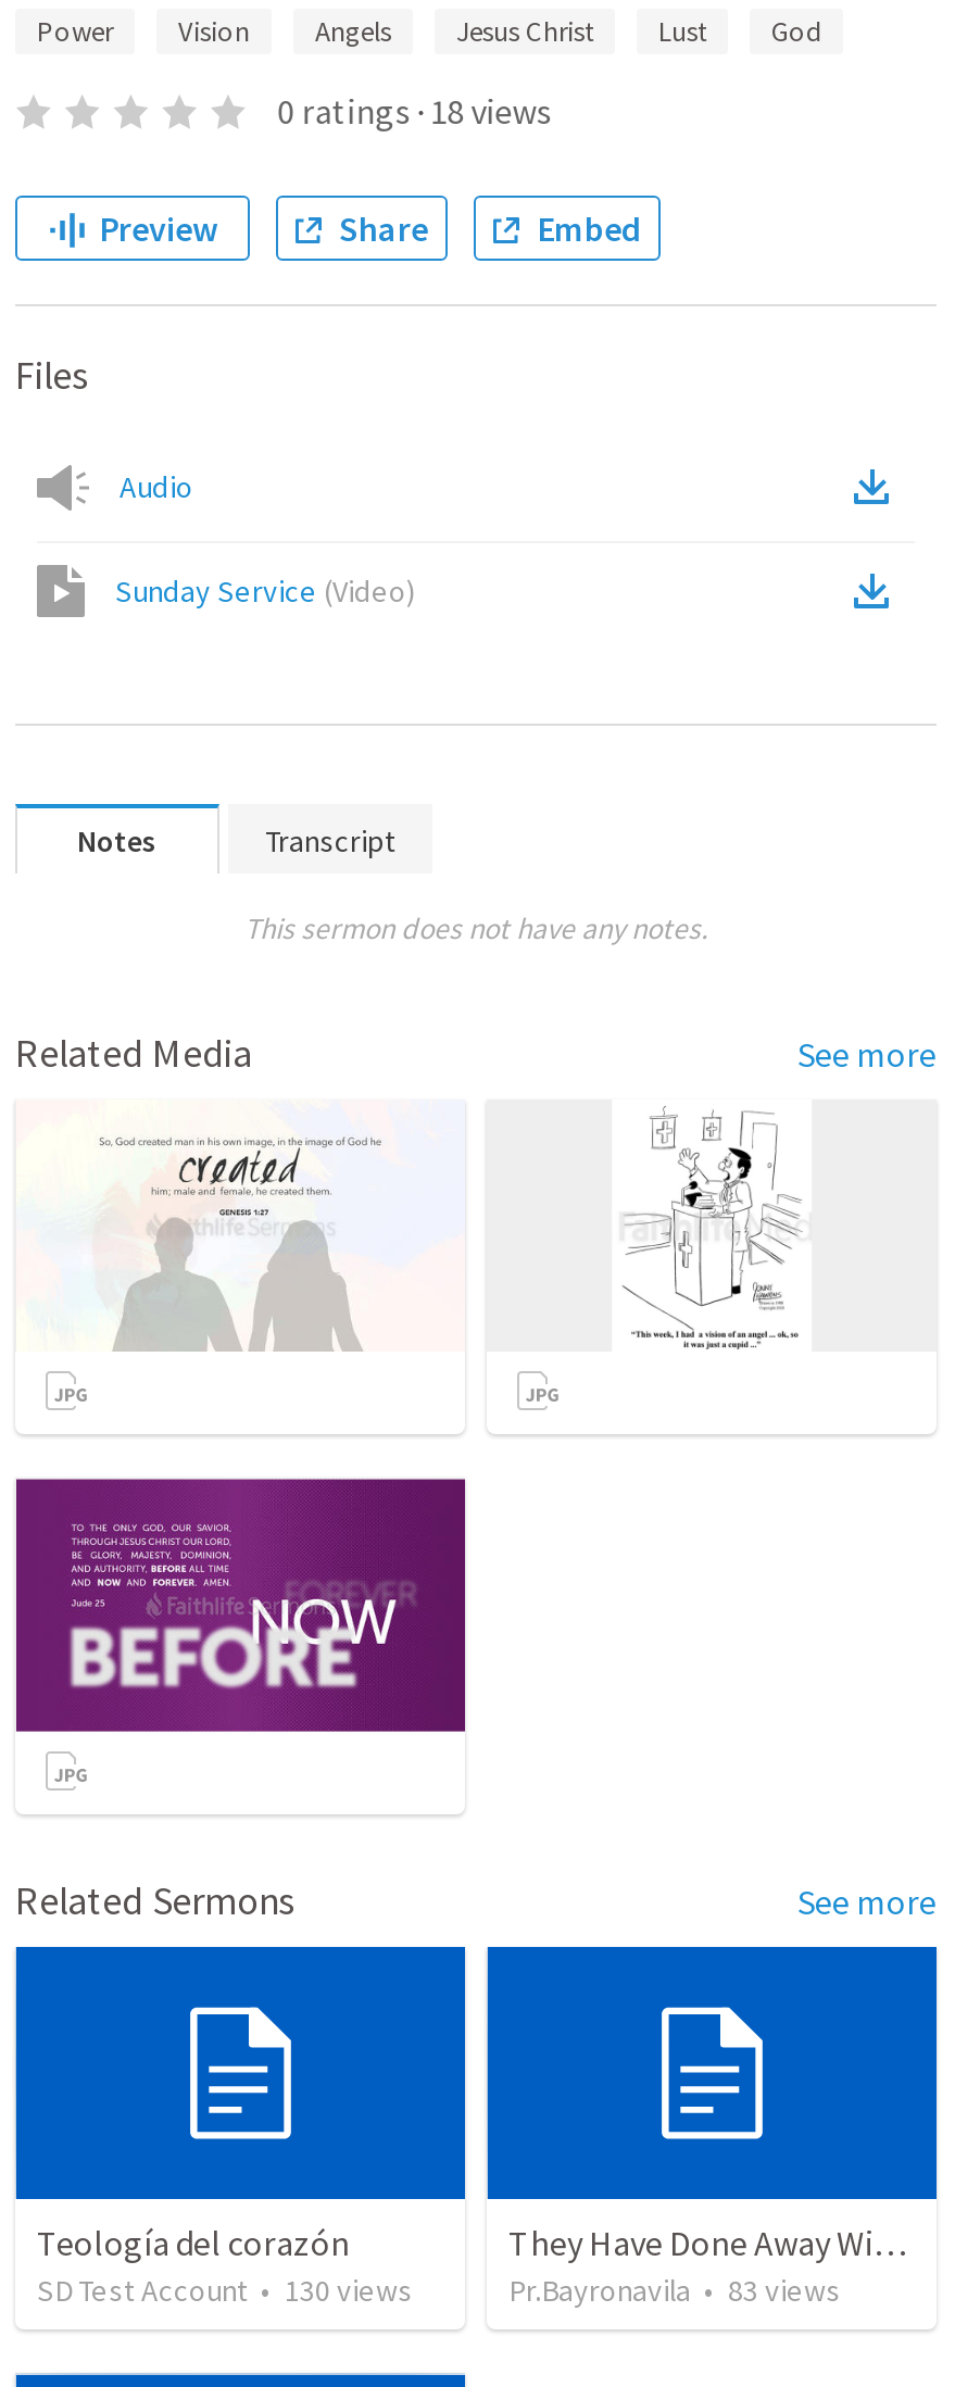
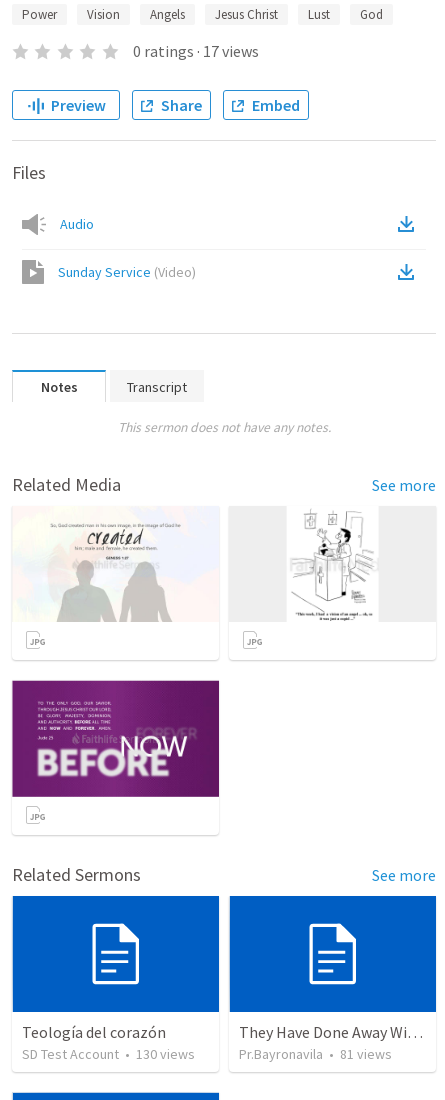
- 0 ratings · 18 views
+ 0 ratings · 17 views

- Pr.Bayronavila • 83 views
+ Pr.Bayronavila • 81 views
